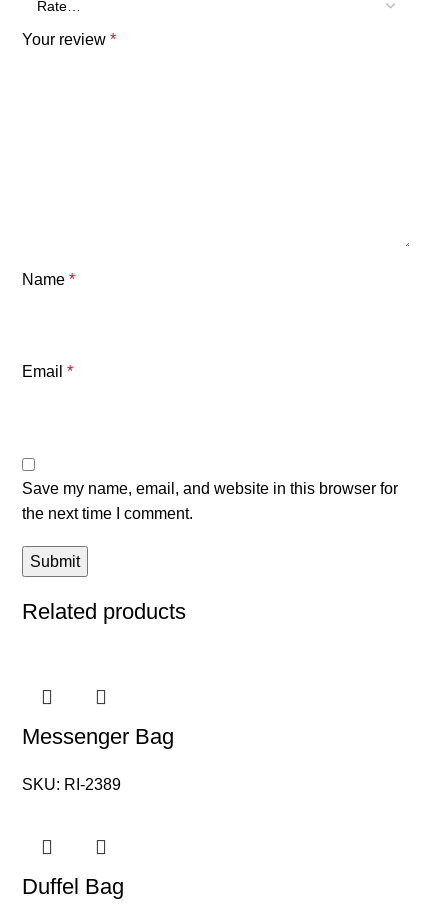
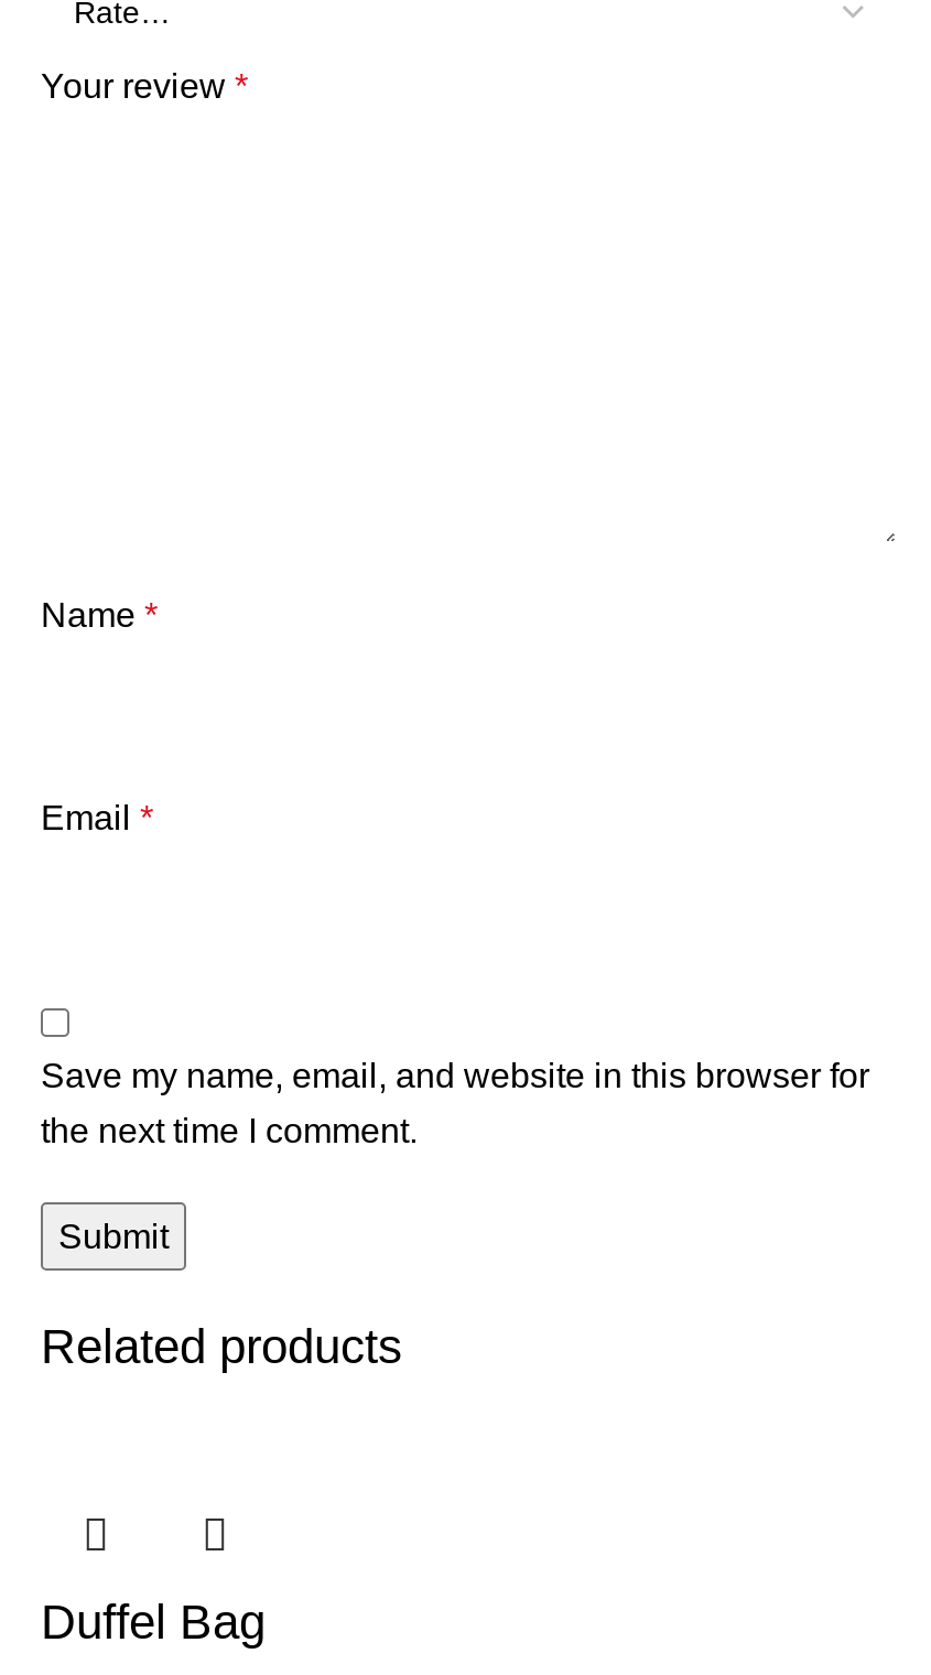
- Messenger Bag
- SKU: RI-2389
